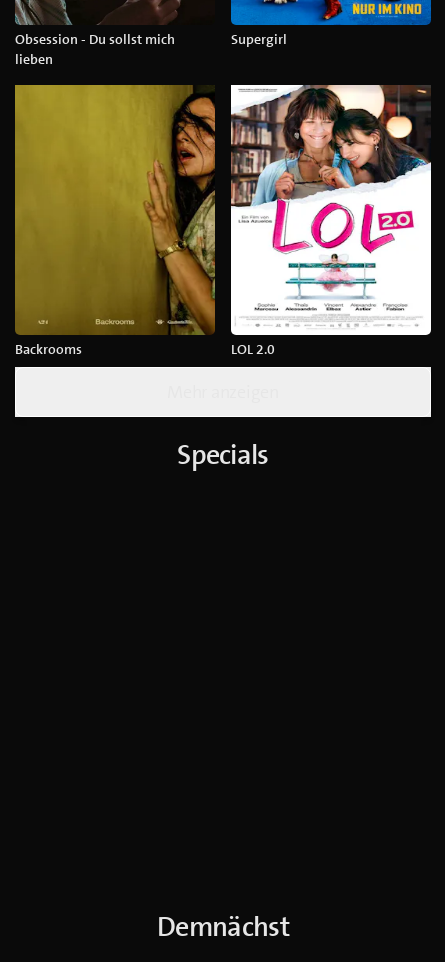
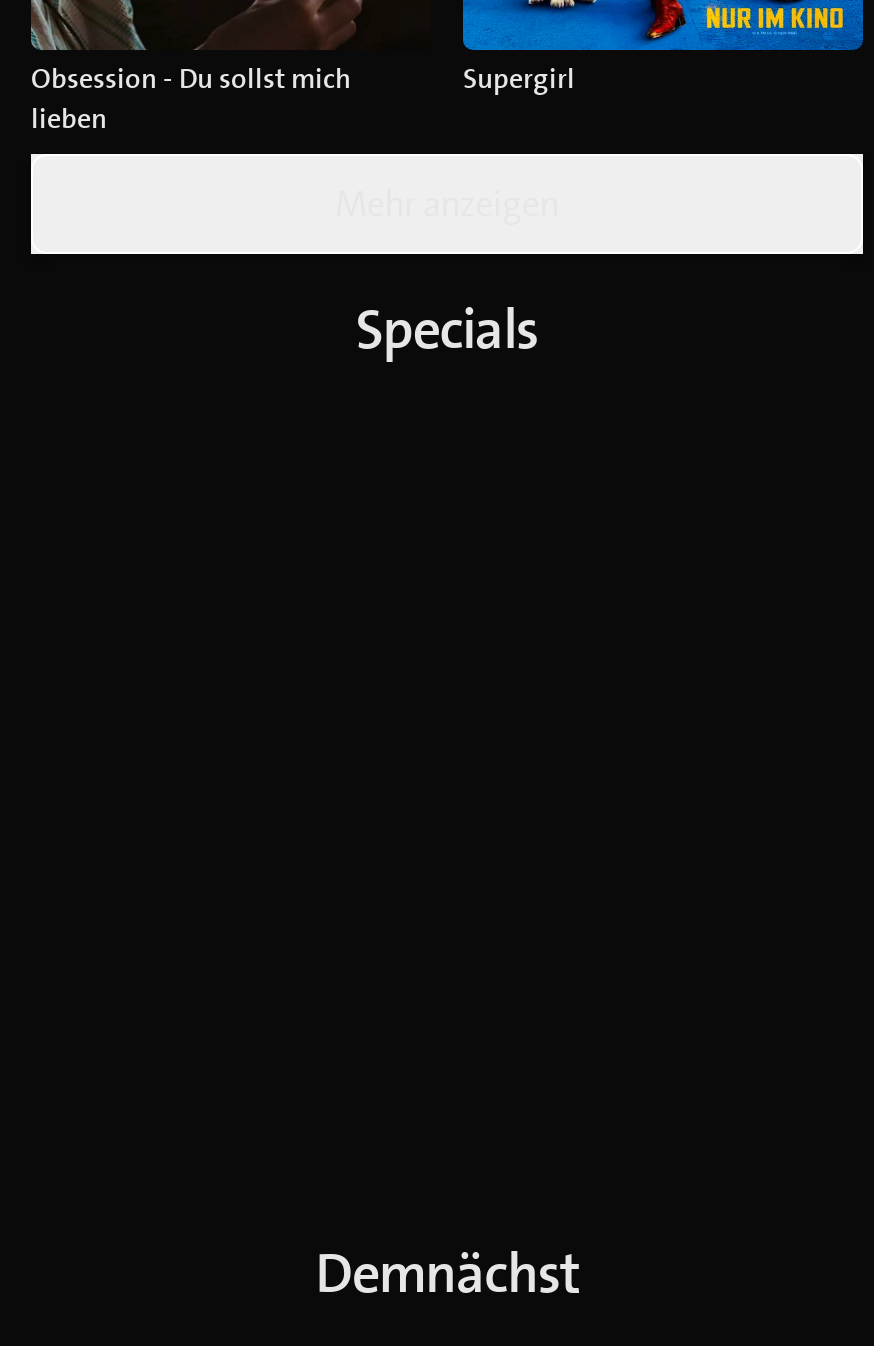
- [image]
- Backrooms
- LOL 2.0

- [image]
